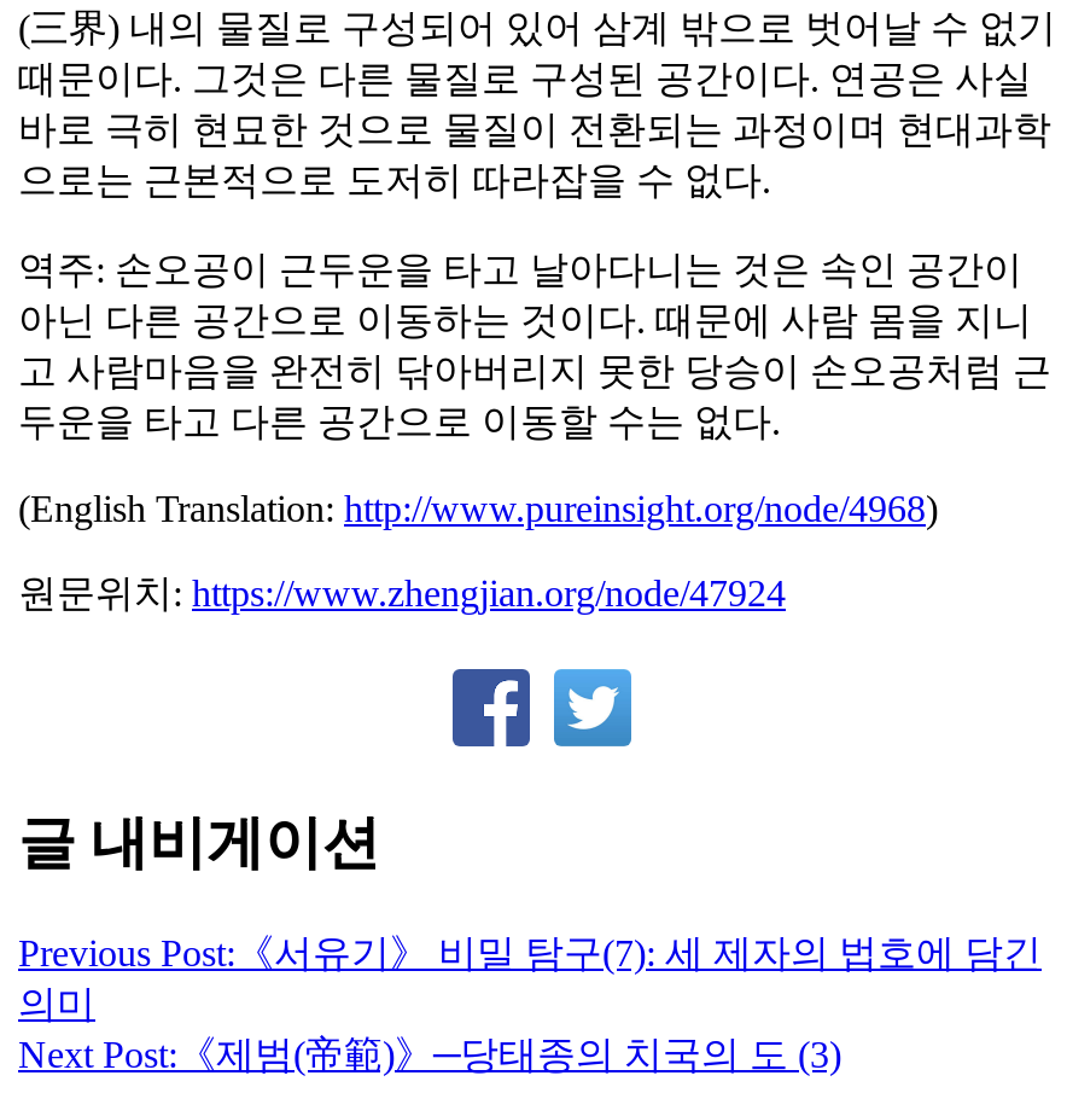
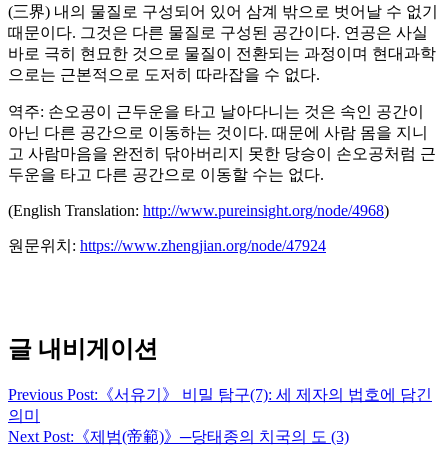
- [image]

- [image]
